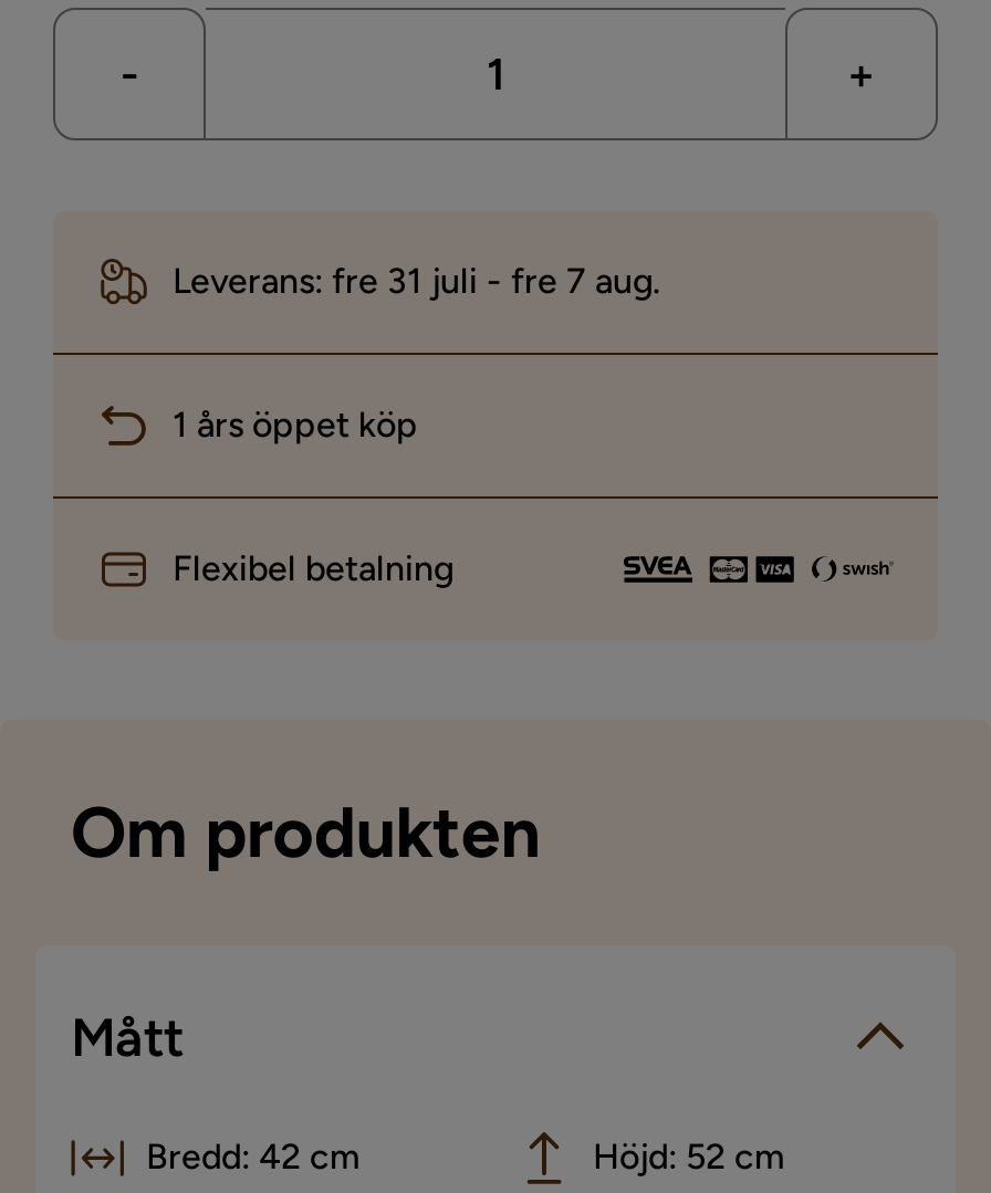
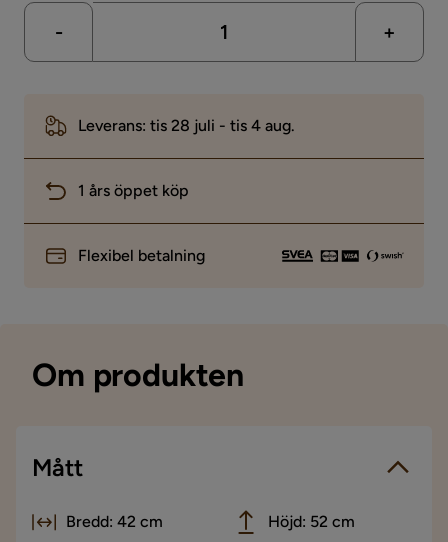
- Leverans: fre 31 juli - fre 7 aug.
+ Leverans: tis 28 juli - tis 4 aug.
